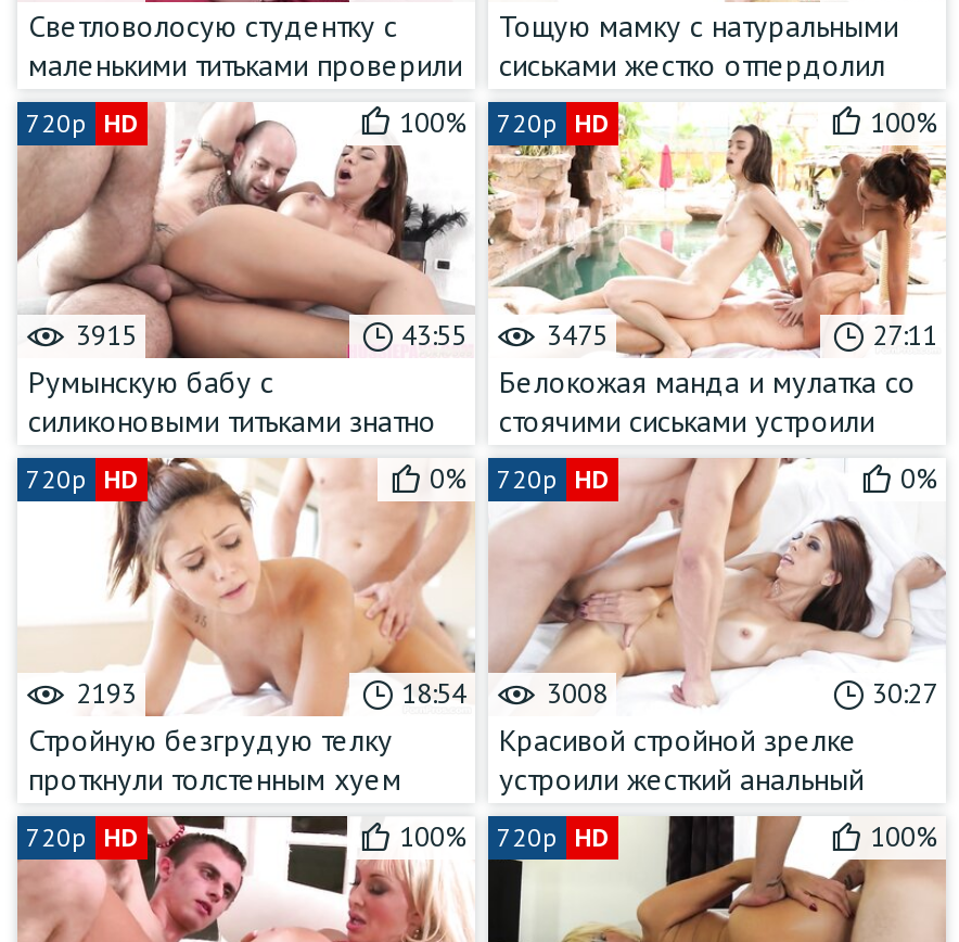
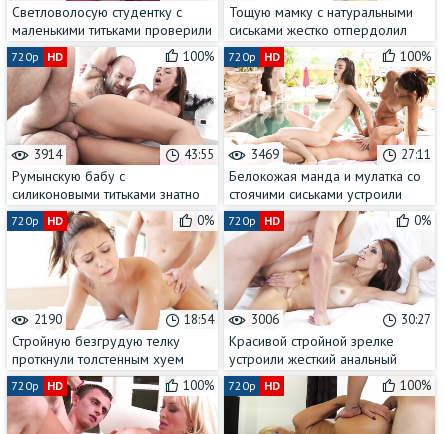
- 3915
+ 3914

- 43:55 3475
+ 43:55 3469

- 2193
+ 2190

- 18:54 3008
+ 18:54 3006
